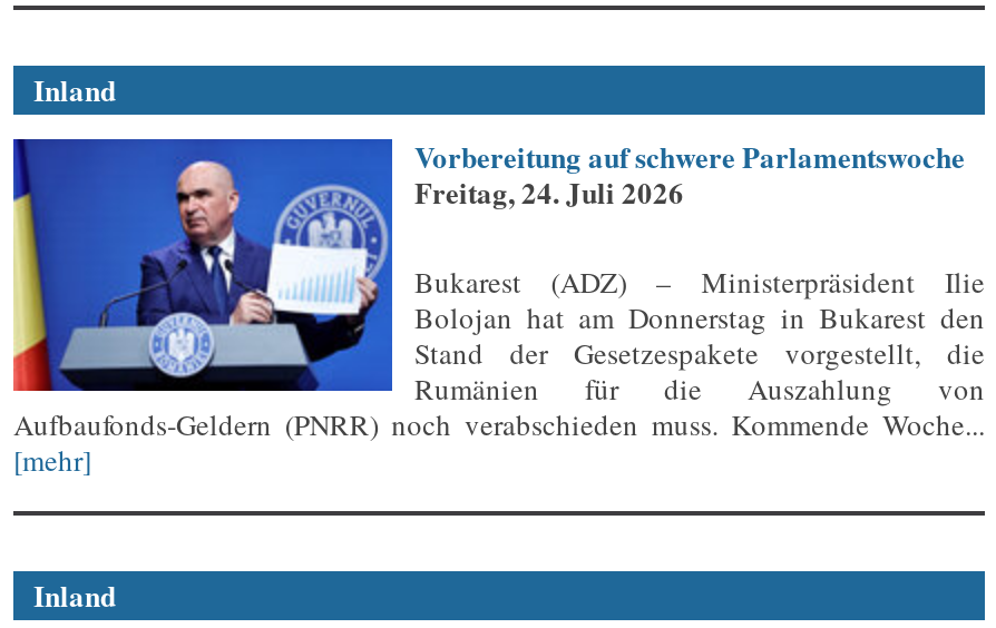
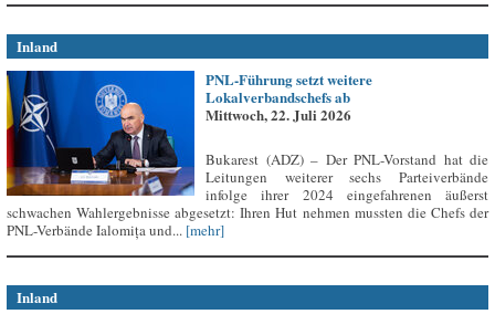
- [image]
- Bukarest (ADZ) – Ministerpräsident Ilie
- Bolojan hat am Donnerstag in Bukarest den
- Stand der Gesetzespakete vorgestellt, die
- Rumänien für die Auszahlung von
- Aufbaufonds-Geldern (PNRR) noch verabschieden muss. Kommende Woche...
- [mehr]
+ [image]
+ Bukarest (ADZ) – Der PNL-Vorstand hat die
+ Leitungen weiterer sechs Parteiverbände
+ infolge ihrer 2024 eingefahrenen äußerst
+ schwachen Wahlergebnisse abgesetzt: Ihren Hut nehmen mussten die Chefs der
+ PNL-Verbände Ialomița und... [mehr]

- Vorbereitung auf schwere Parlamentswoche
- Freitag, 24. Juli 2026
+ PNL-Führung setzt weitere
+ Lokalverbandschefs ab
+ Mittwoch, 22. Juli 2026
